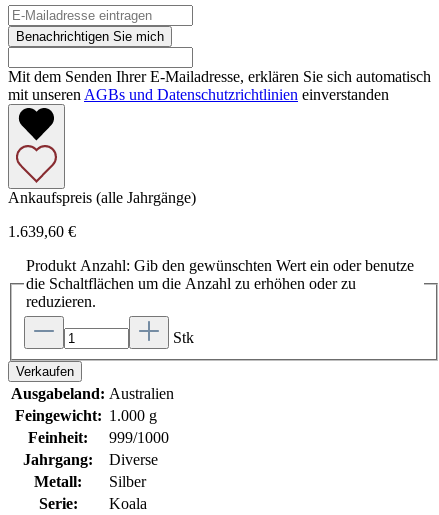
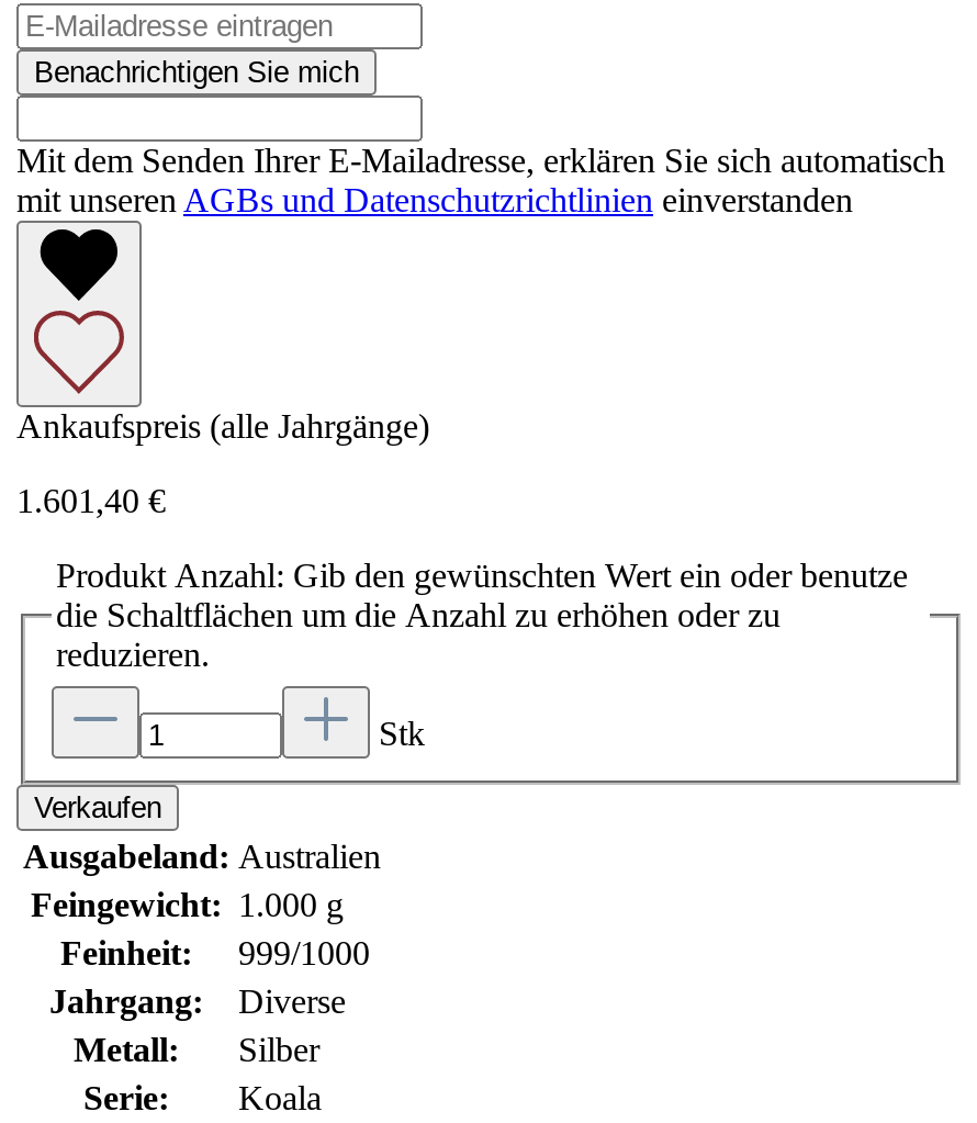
- 1.639,60 €
+ 1.601,40 €
